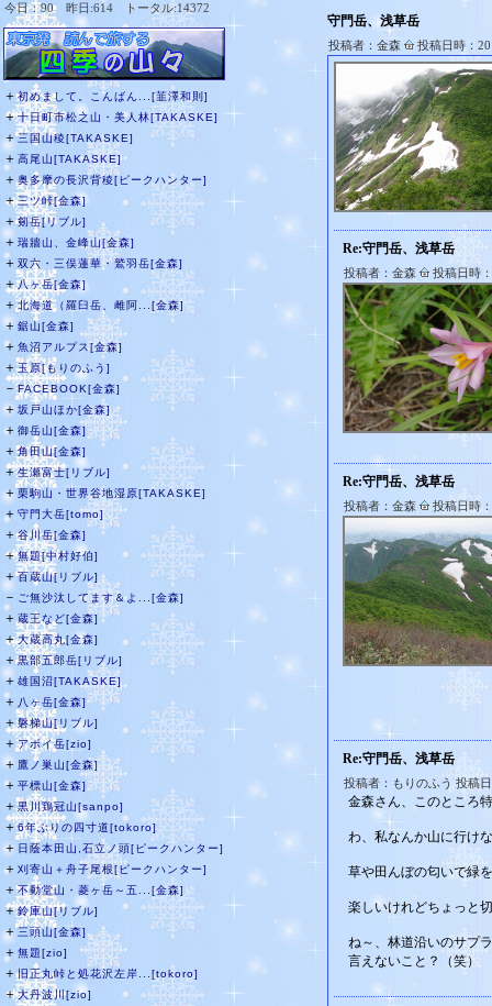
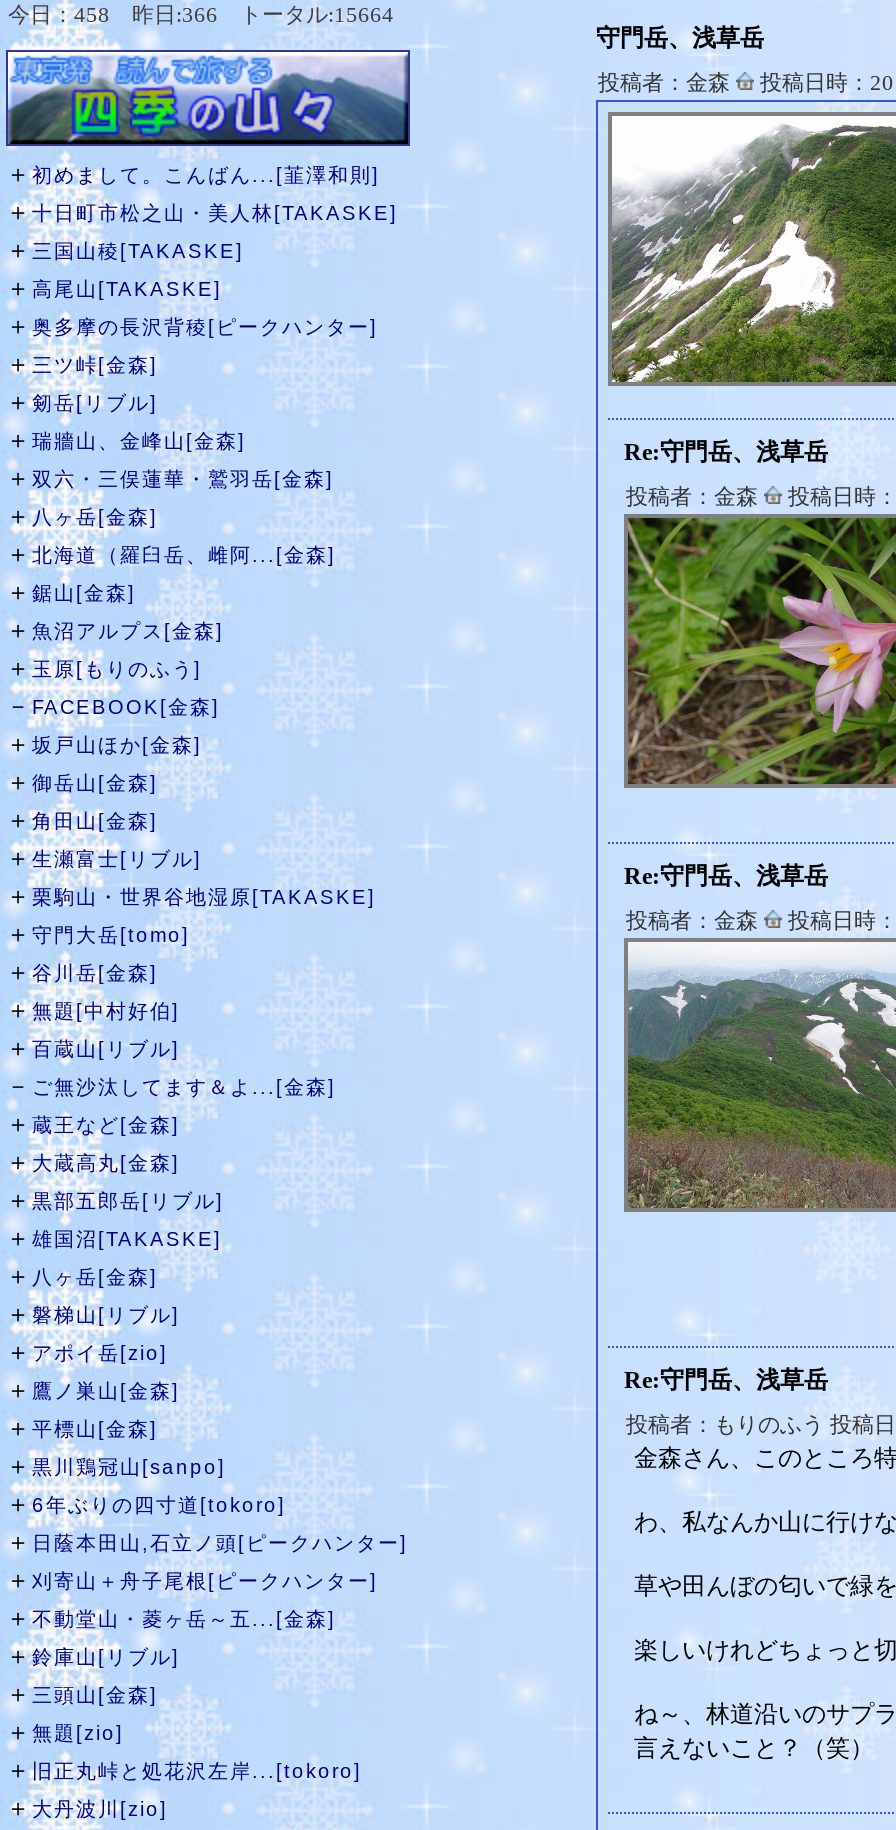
- 今日：90 昨日:614 トータル:14372
+ 今日：458 昨日:366 トータル:15664
